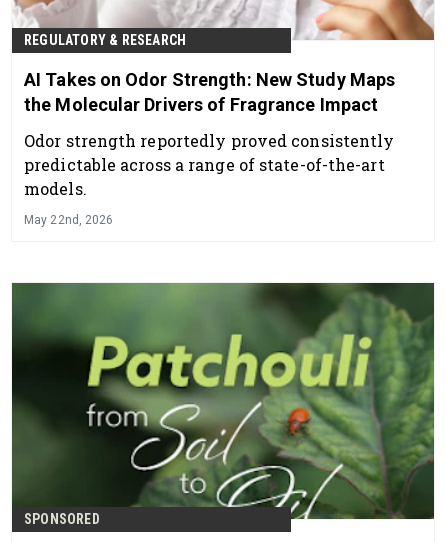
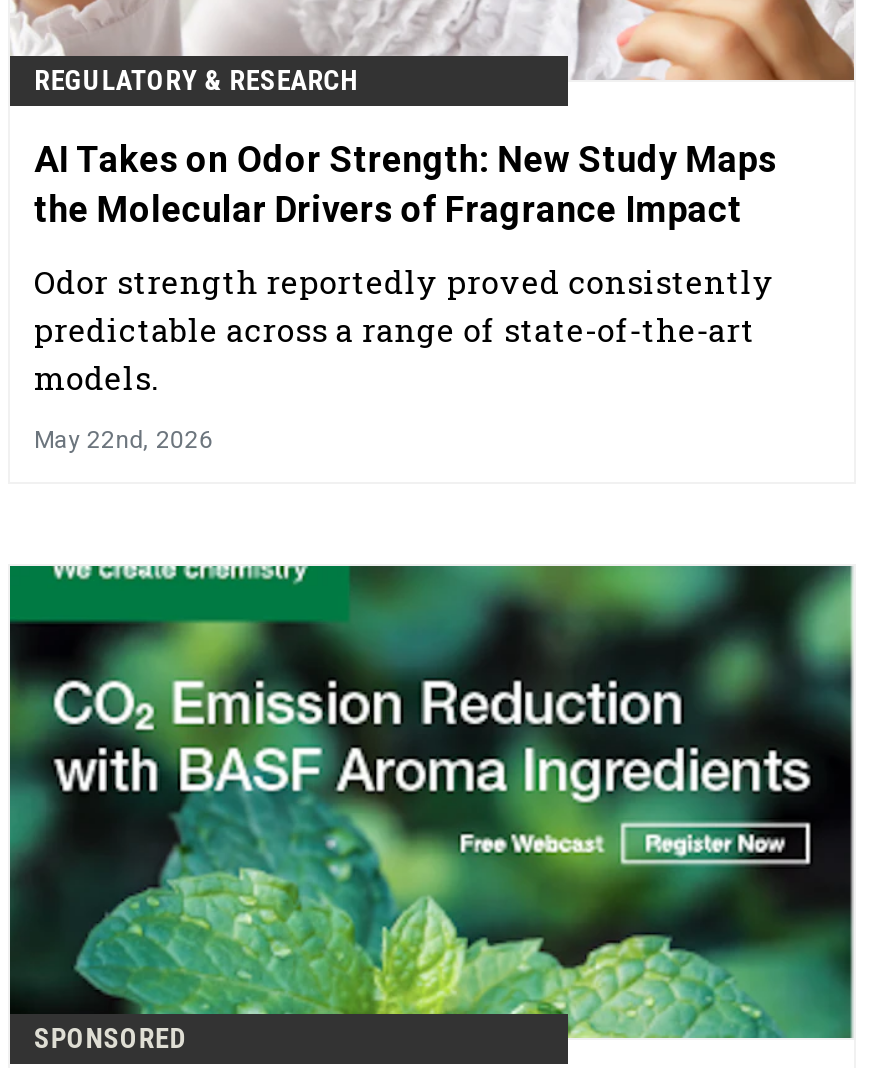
- [image]
+ [image]
